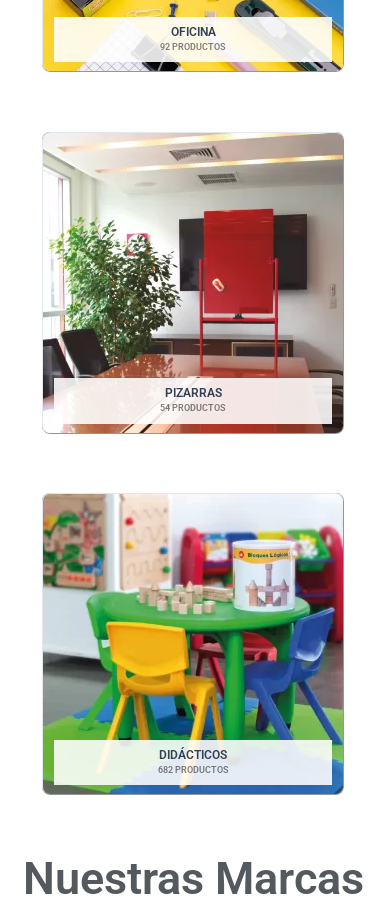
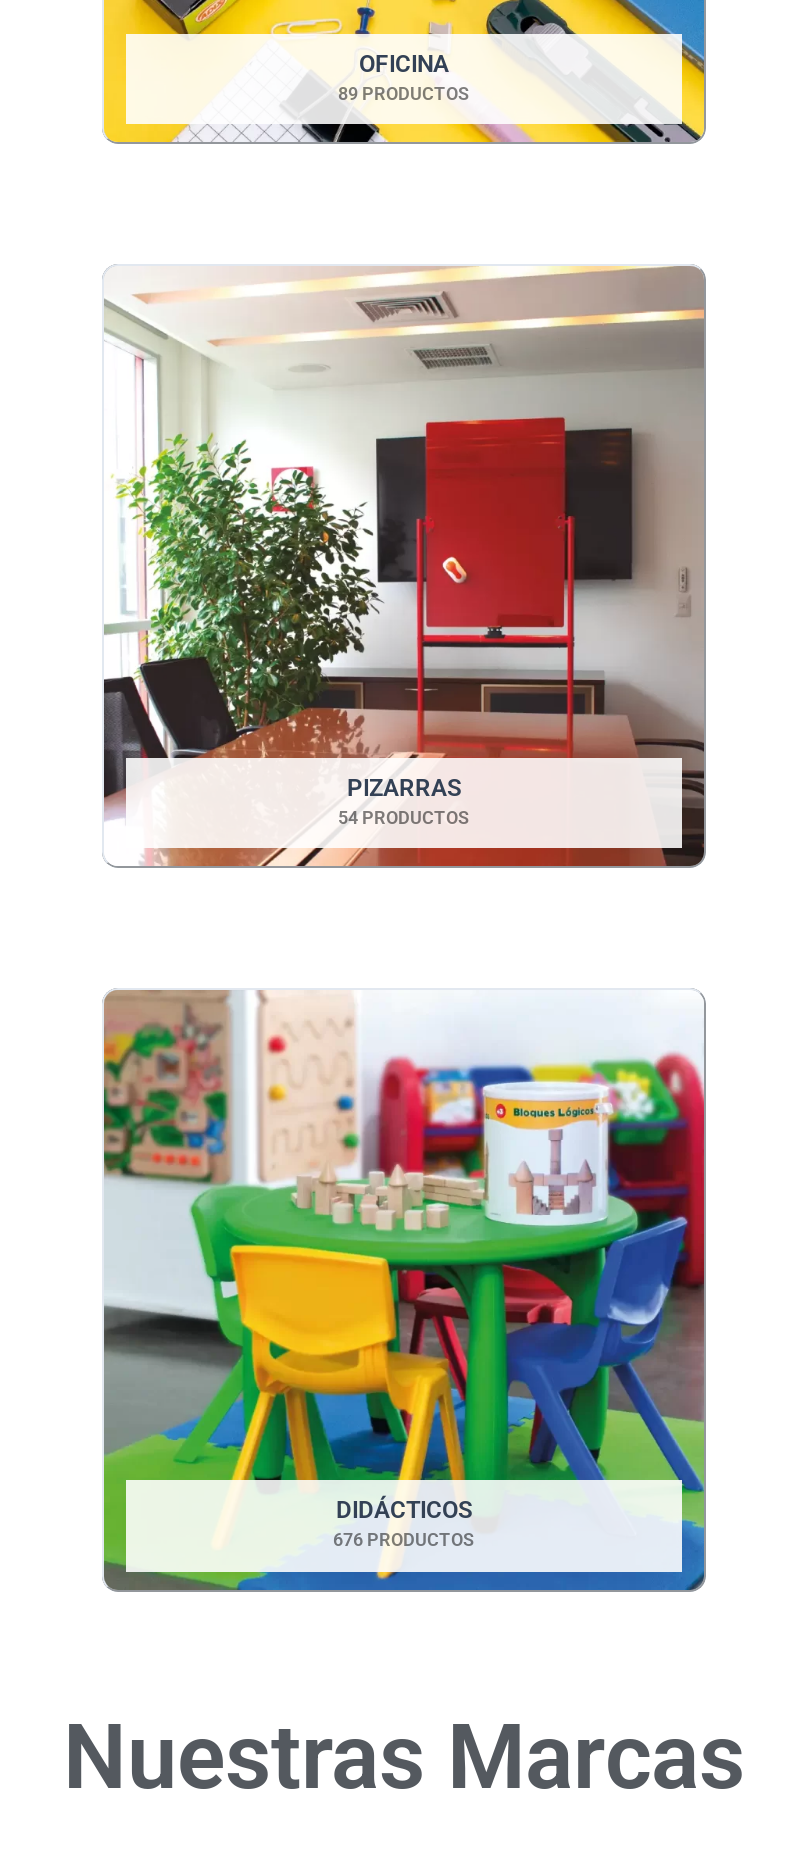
- 92 PRODUCTOS
+ 89 PRODUCTOS

- 682 PRODUCTOS
+ 676 PRODUCTOS
